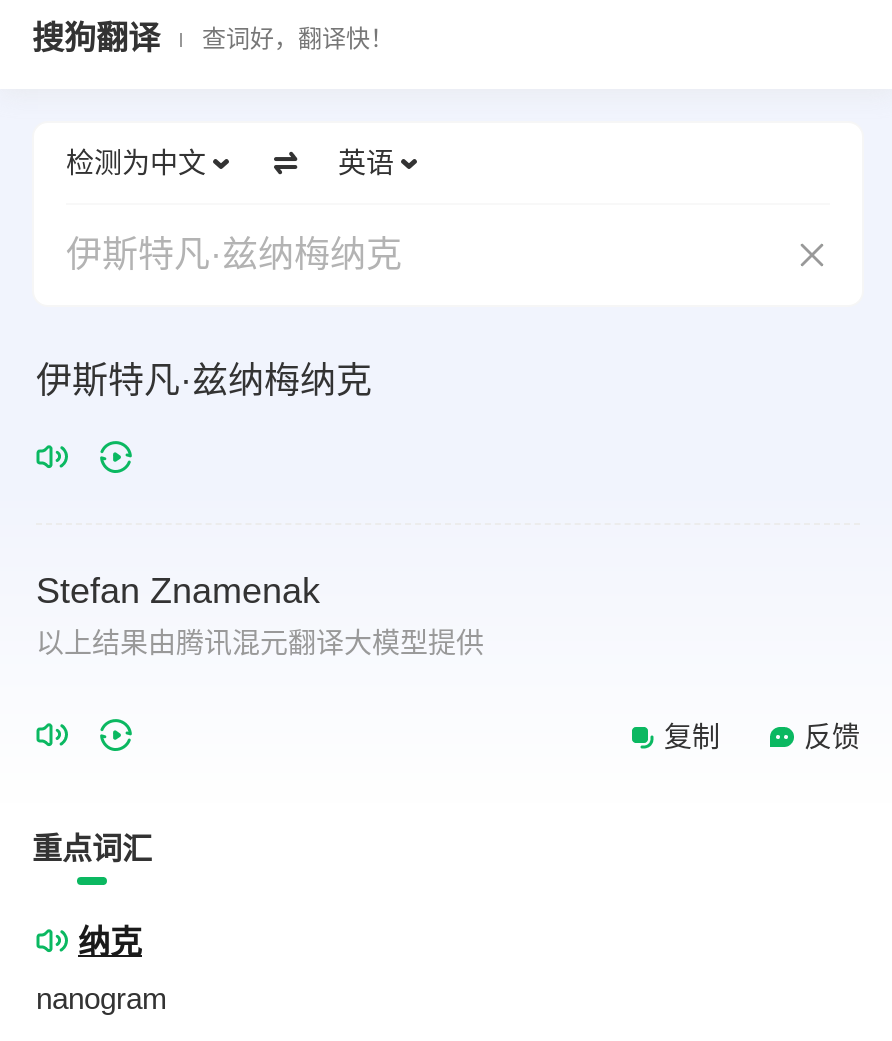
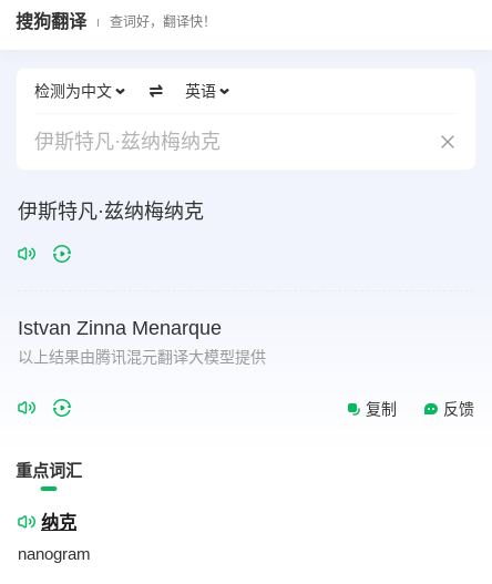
- Stefan Znamenak
+ Istvan Zinna Menarque
